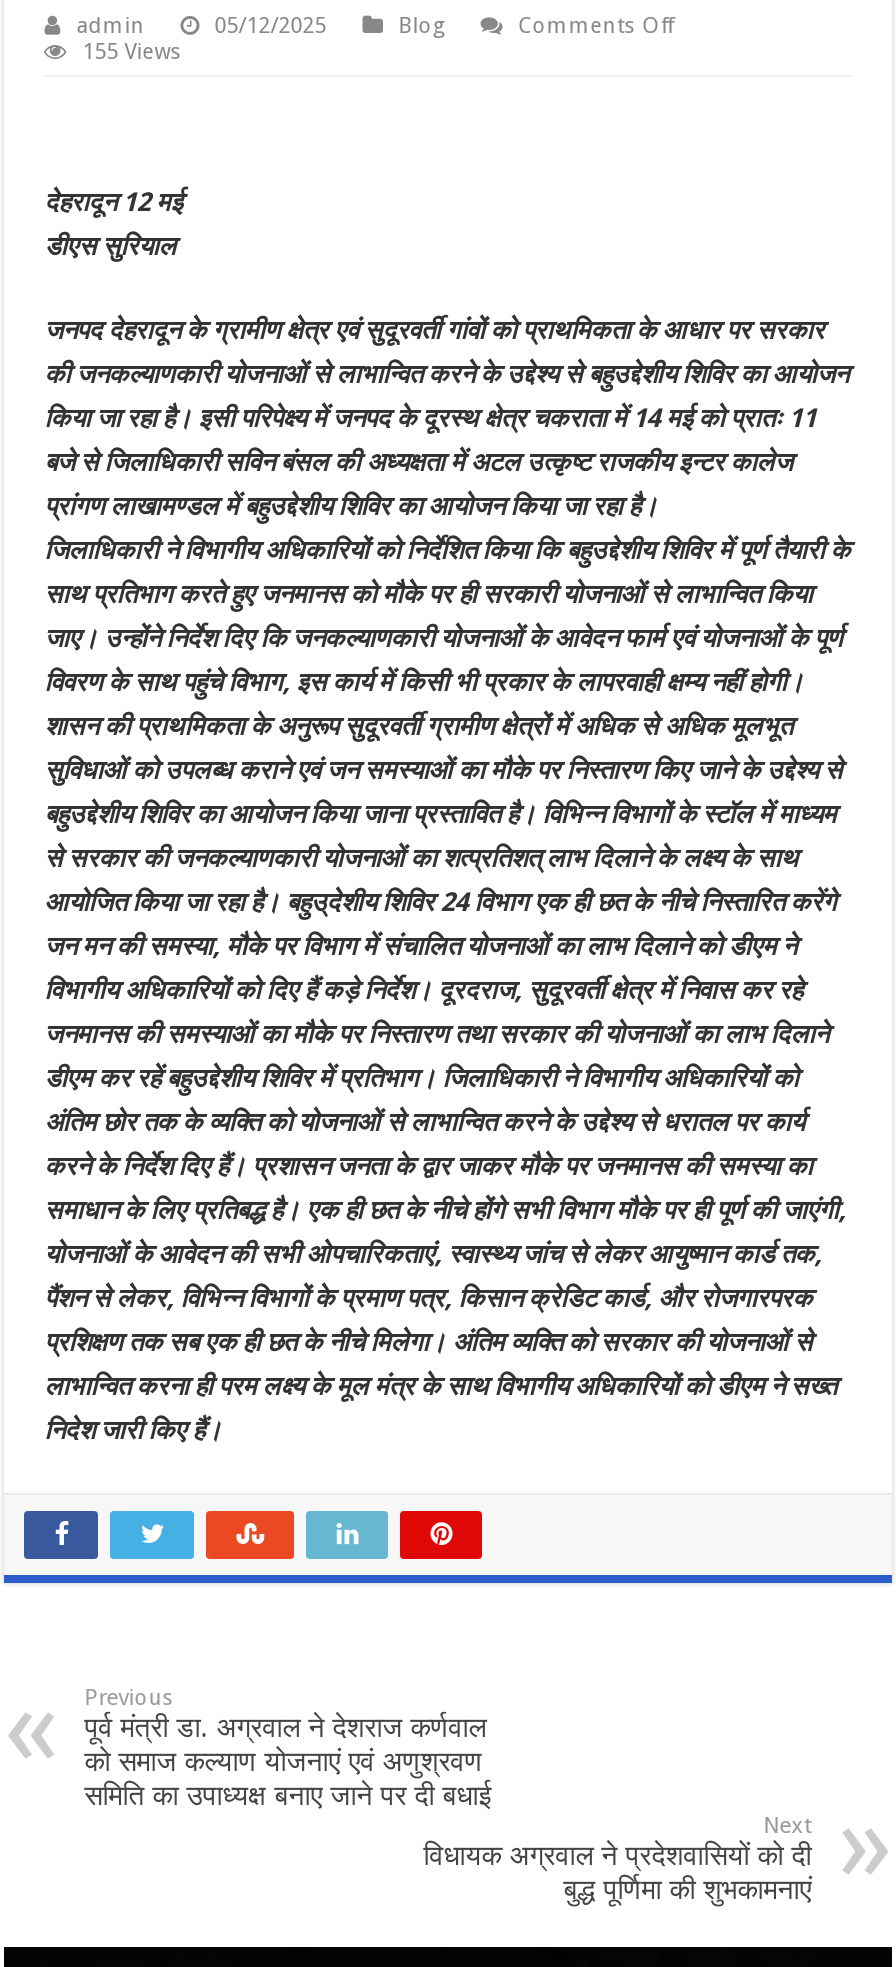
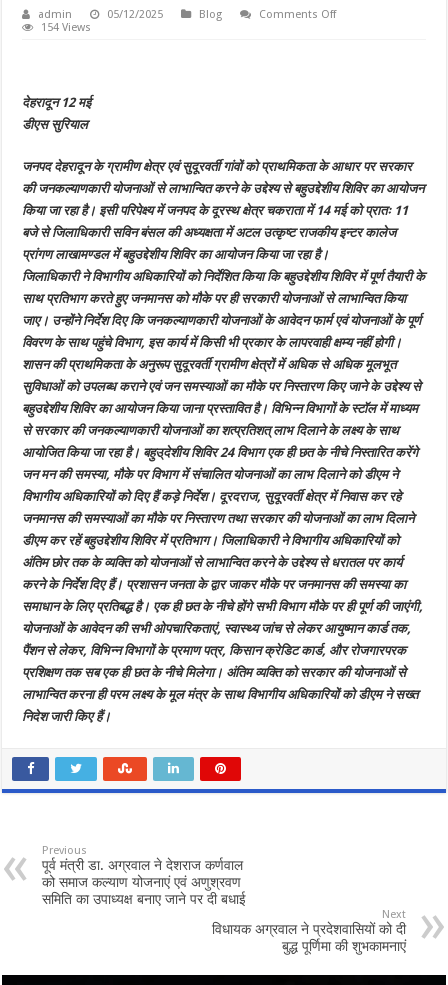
- 155 Views
+ 154 Views
